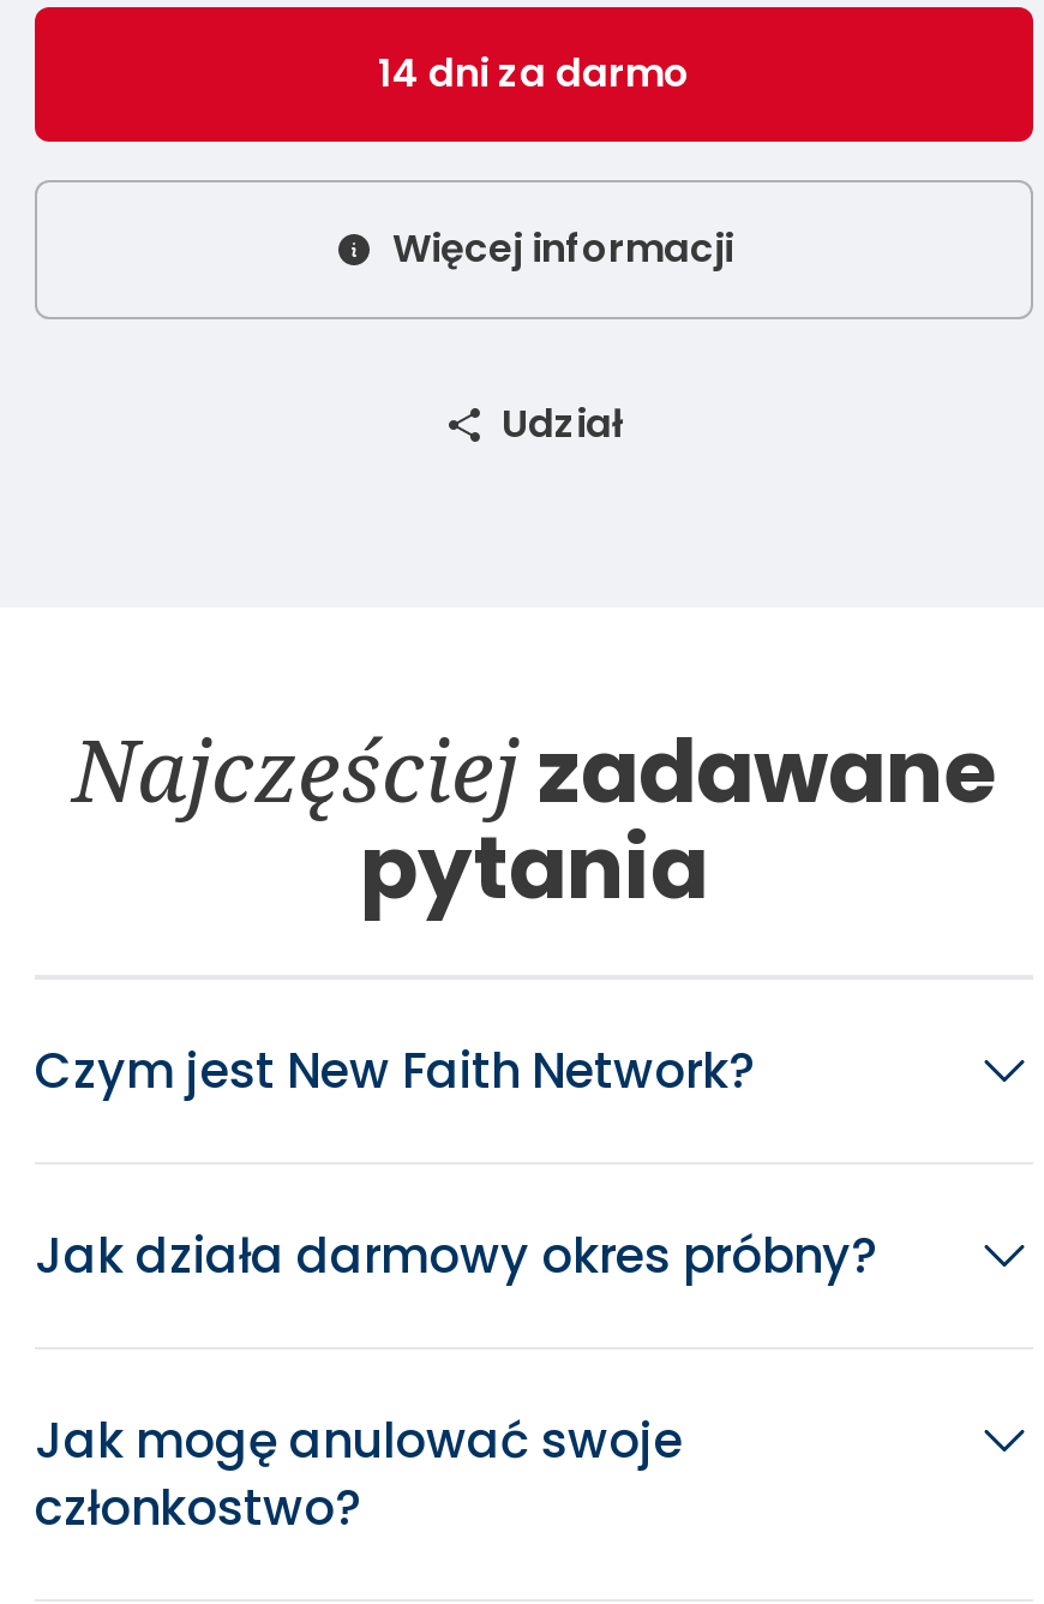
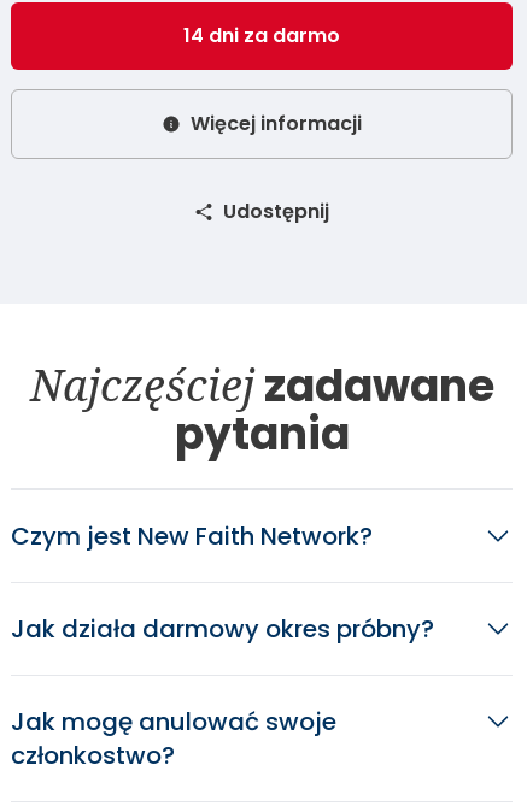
- Udział
+ Udostępnij
